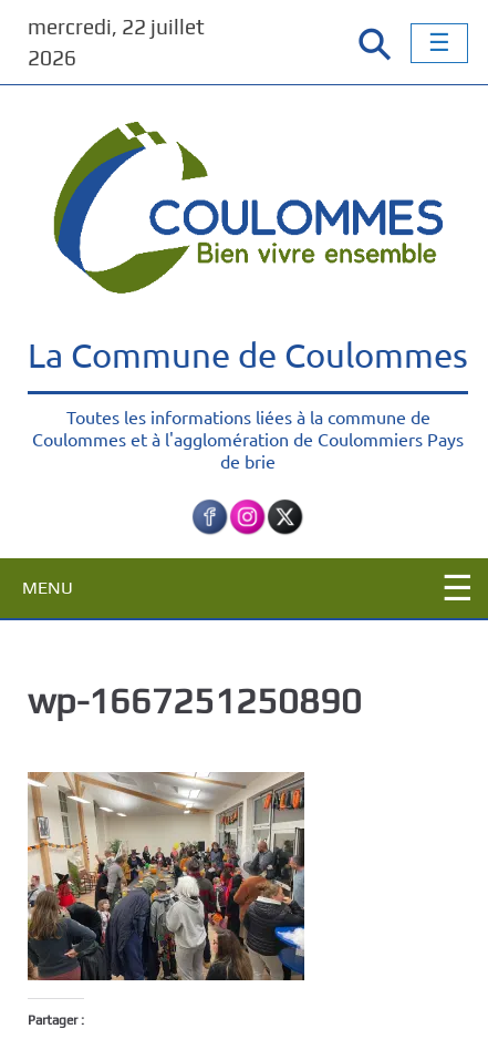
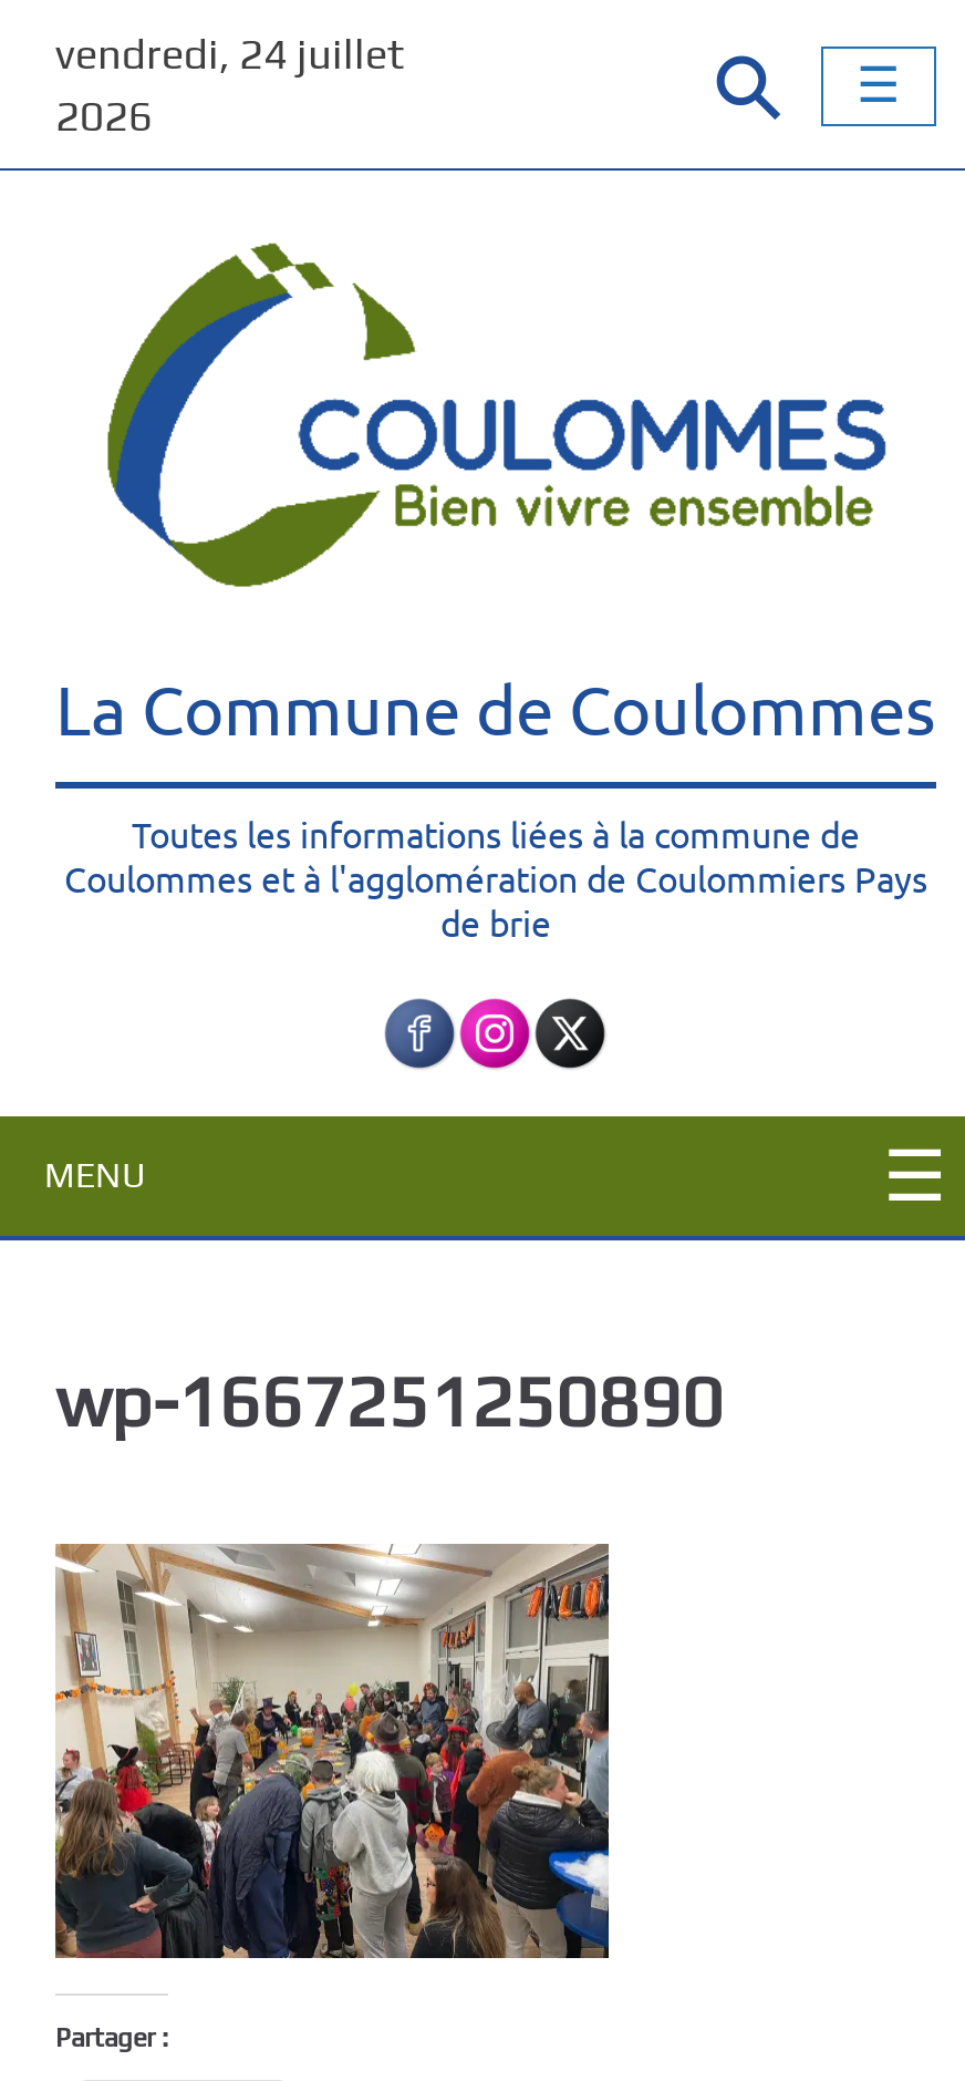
- mercredi, 22 juillet
+ vendredi, 24 juillet
